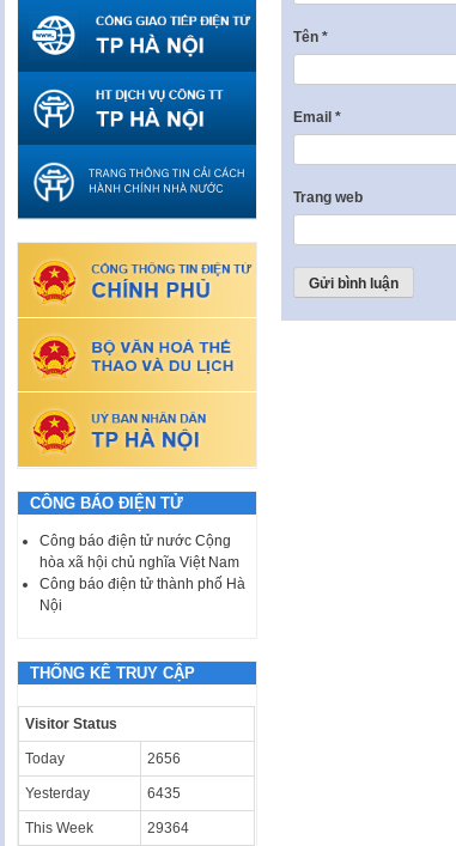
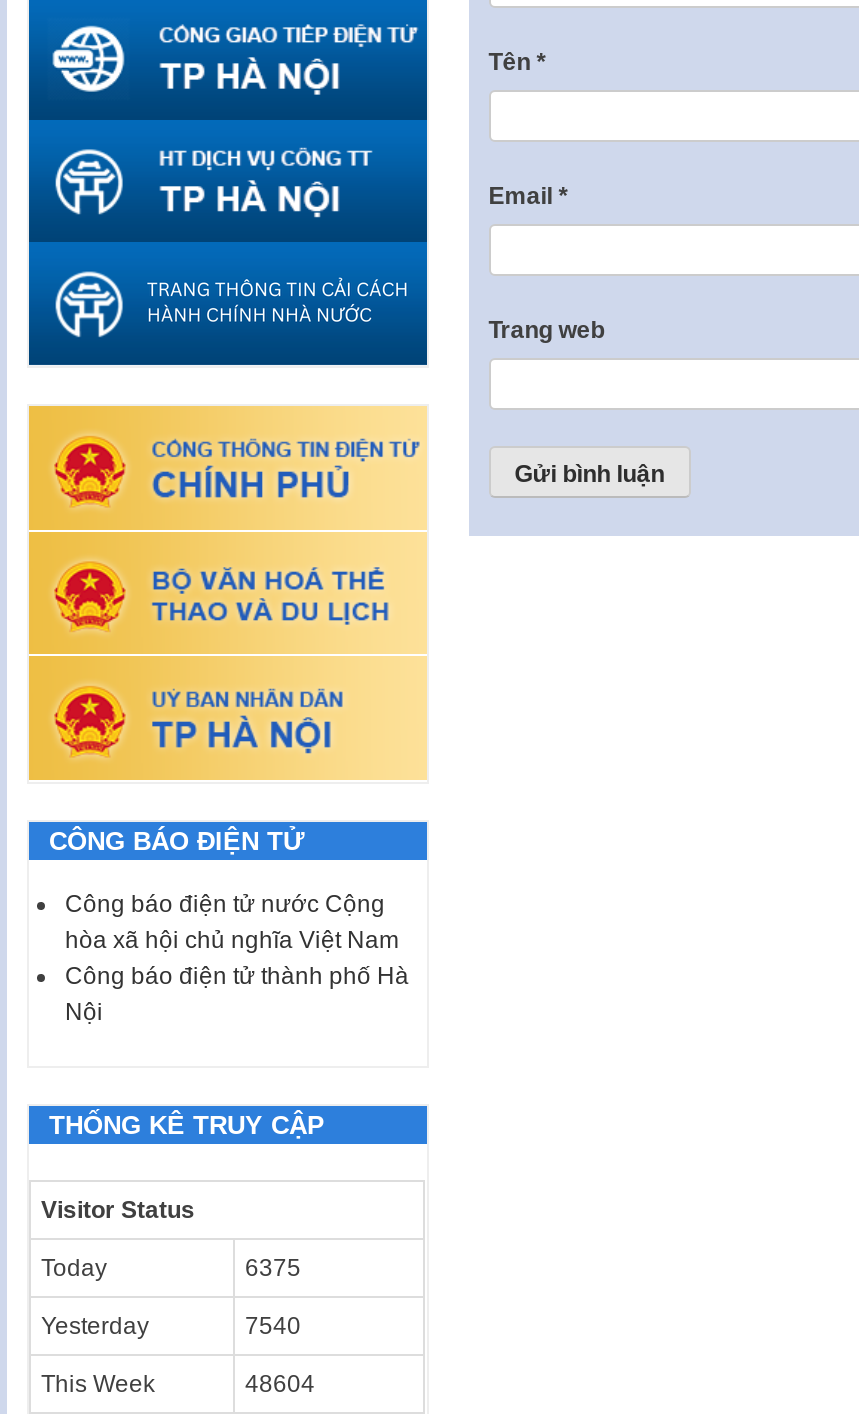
- 2656
+ 6375

- 6435
+ 7540

- 29364
+ 48604
